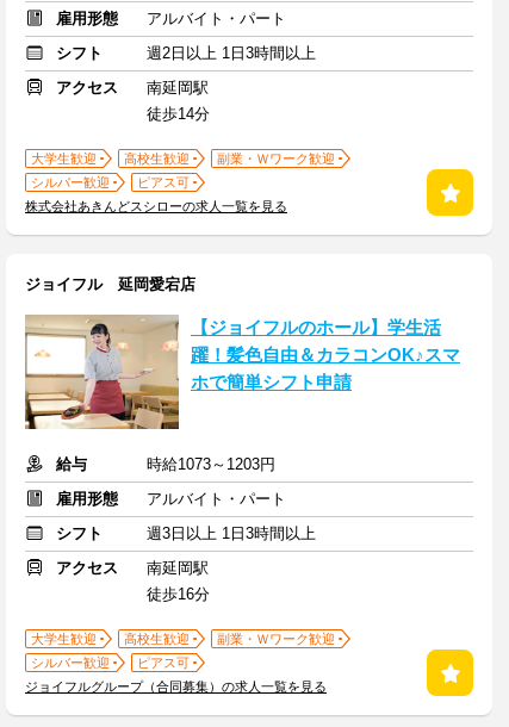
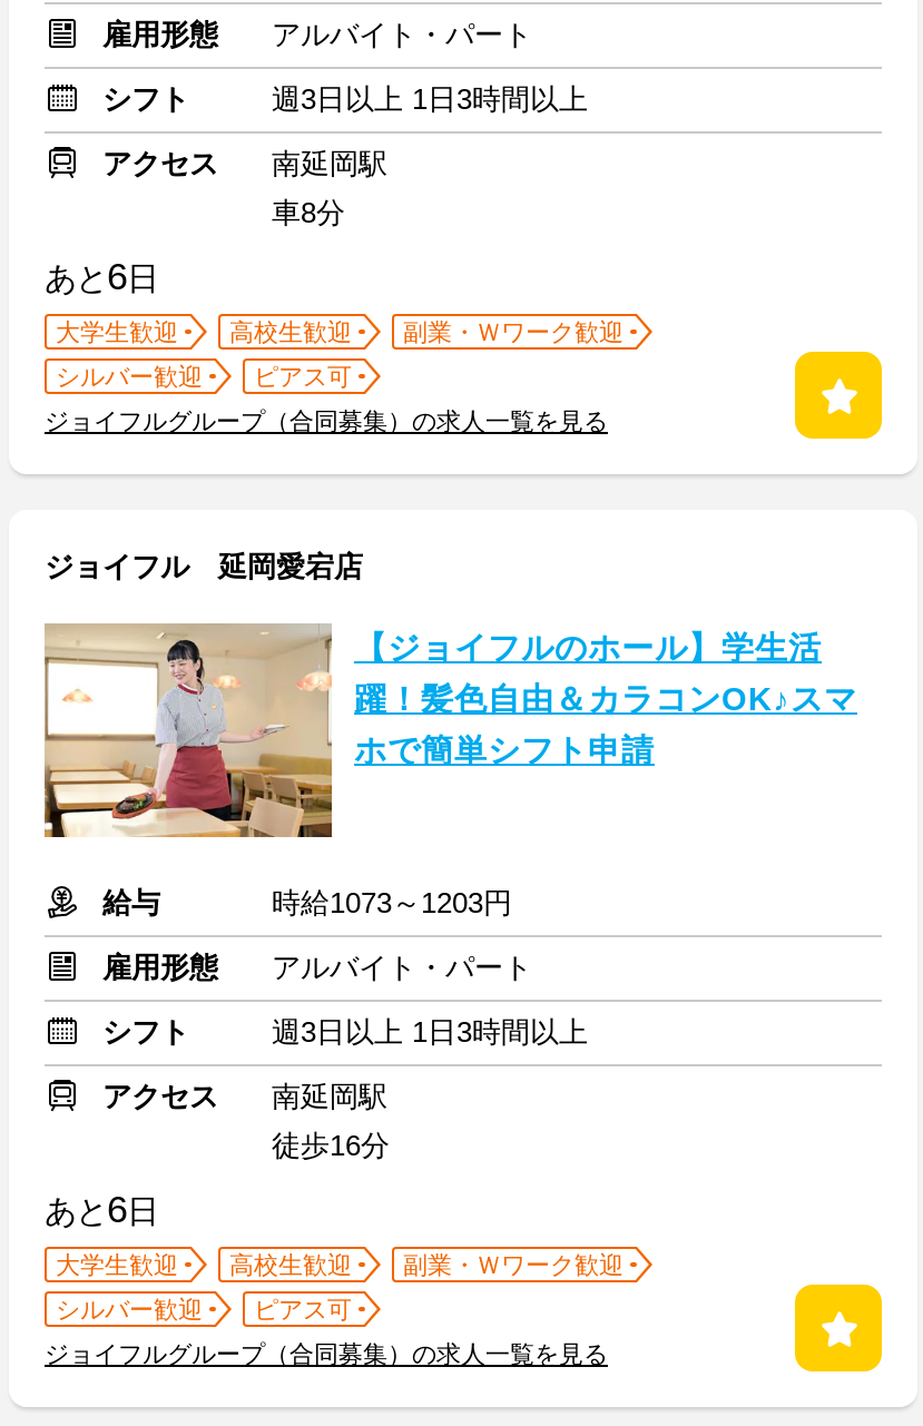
- 週2日以上 1日3時間以上
+ 週3日以上 1日3時間以上

- 徒歩14分
+ 車8分
+ あと6日

- 株式会社あきんどスシローの求人一覧を見る
+ ジョイフルグループ（合同募集）の求人一覧を見る

+ あと6日
